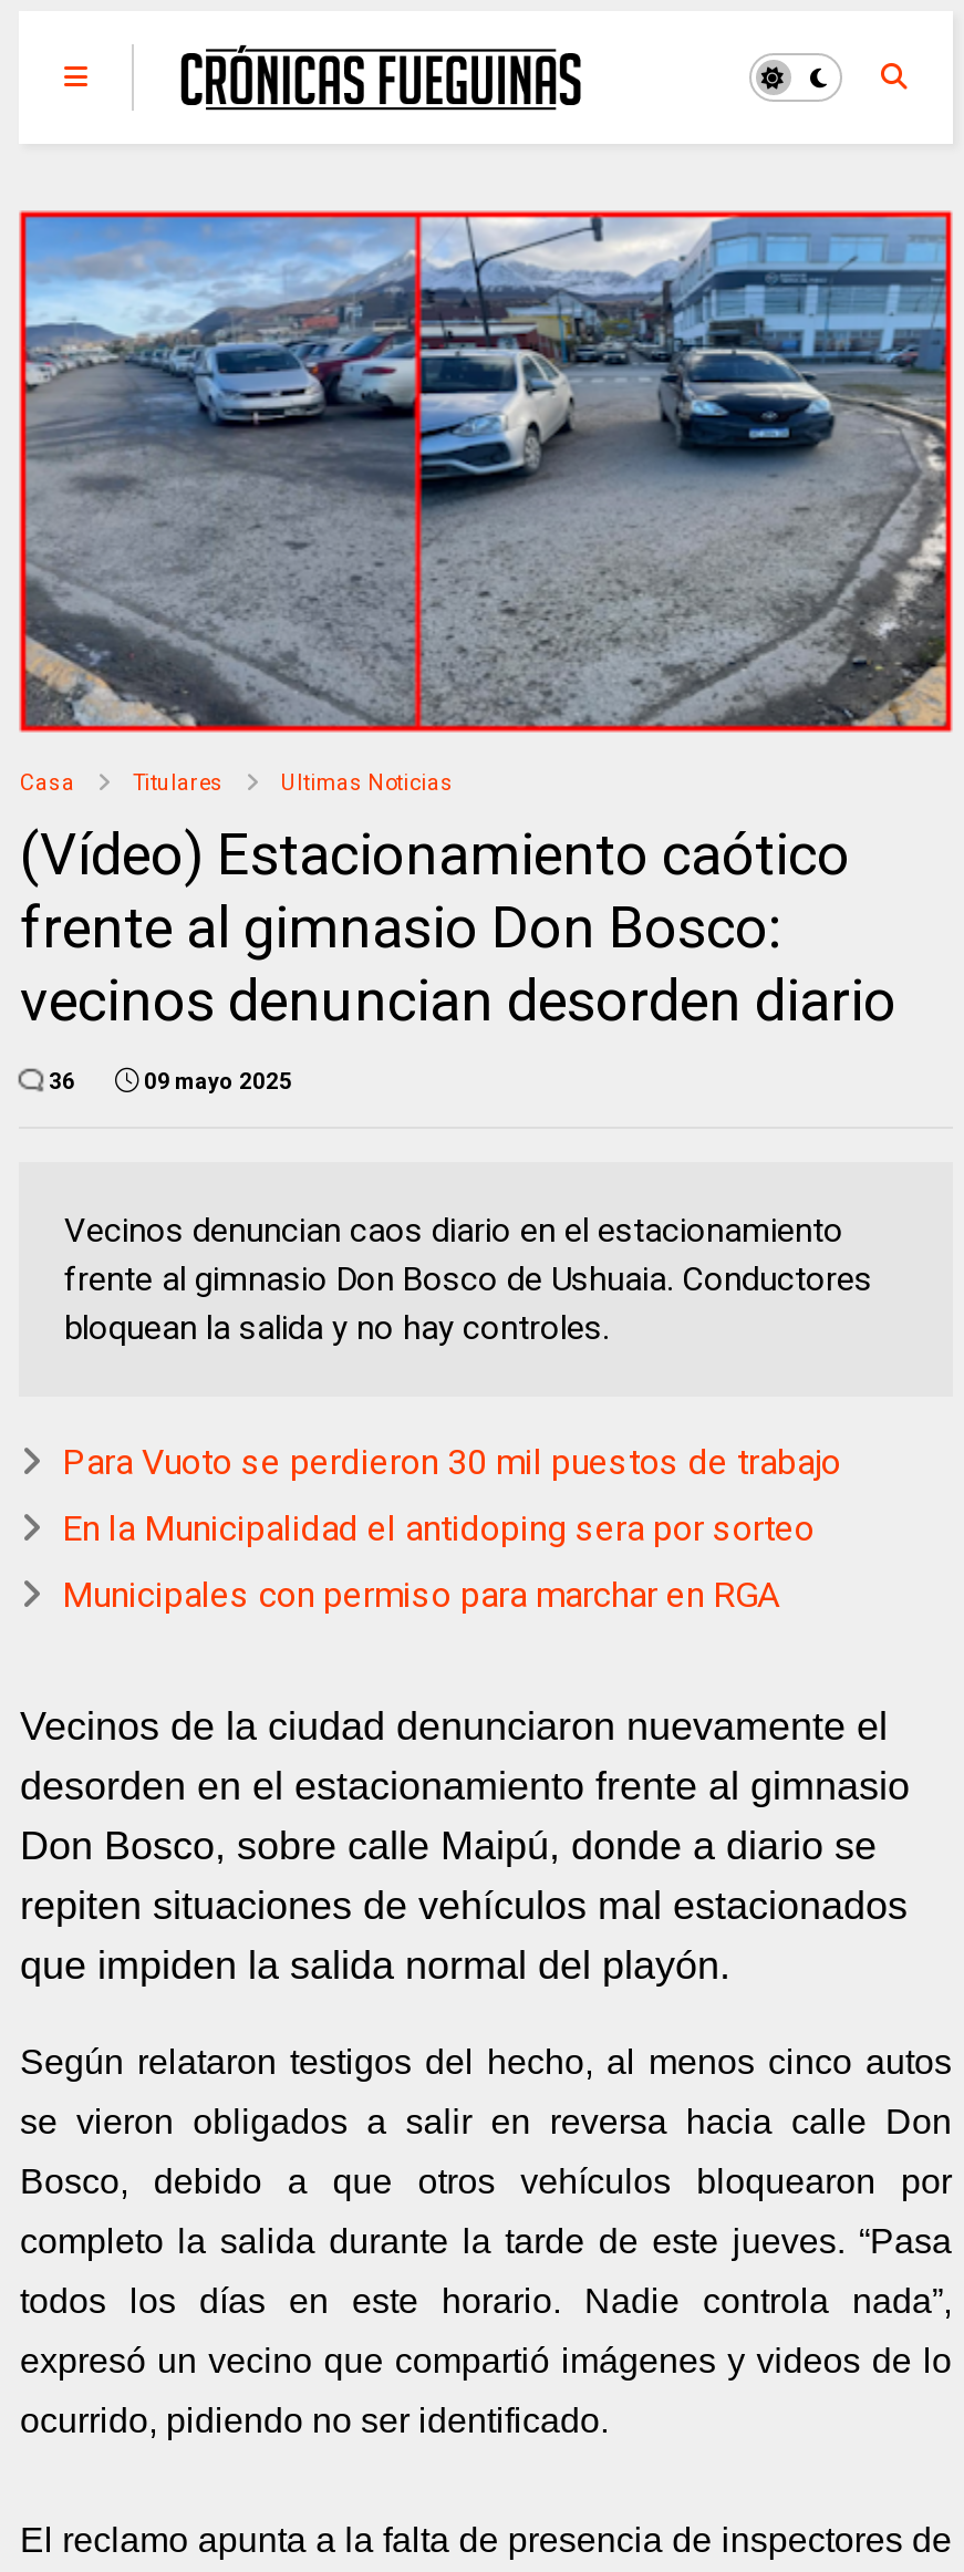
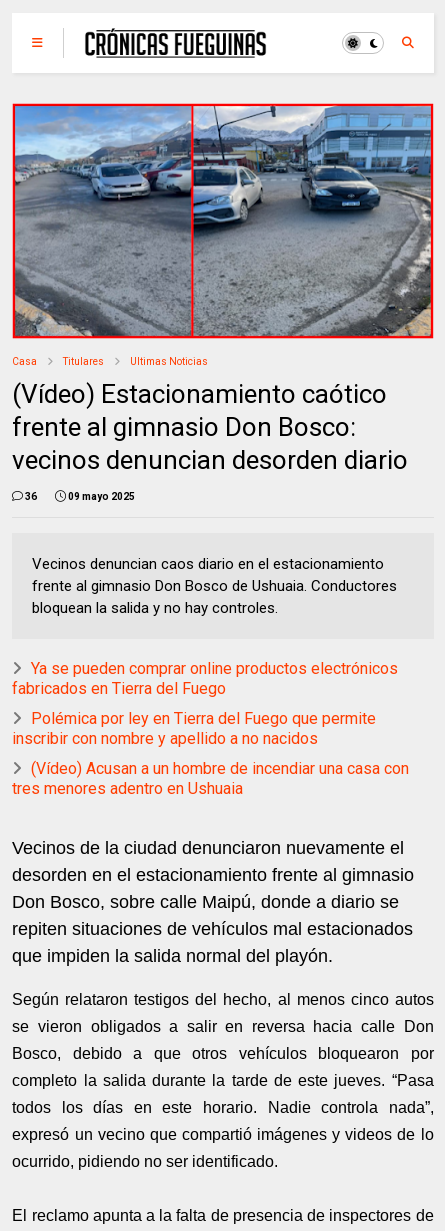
- Para Vuoto se perdieron 30 mil puestos de trabajo
+ Ya se pueden comprar online productos electrónicos
+ fabricados en Tierra del Fuego

- En la Municipalidad el antidoping sera por sorteo
+ Polémica por ley en Tierra del Fuego que permite
+ inscribir con nombre y apellido a no nacidos

- Municipales con permiso para marchar en RGA
+ (Vídeo) Acusan a un hombre de incendiar una casa con
+ tres menores adentro en Ushuaia
